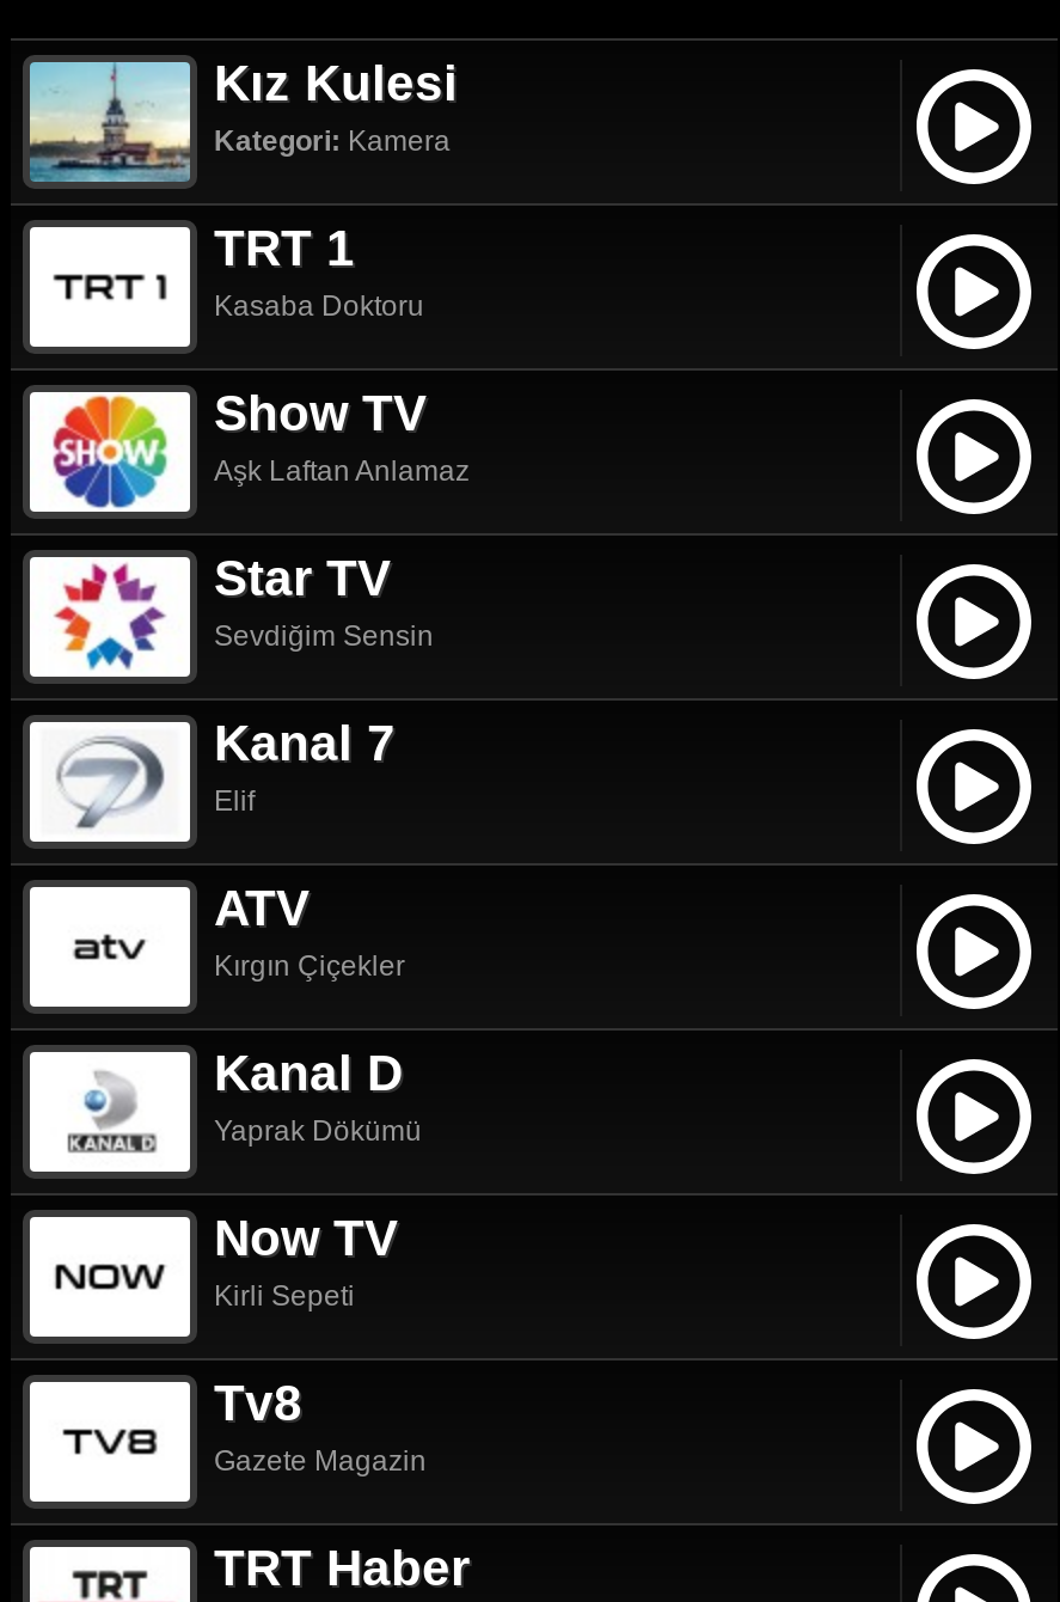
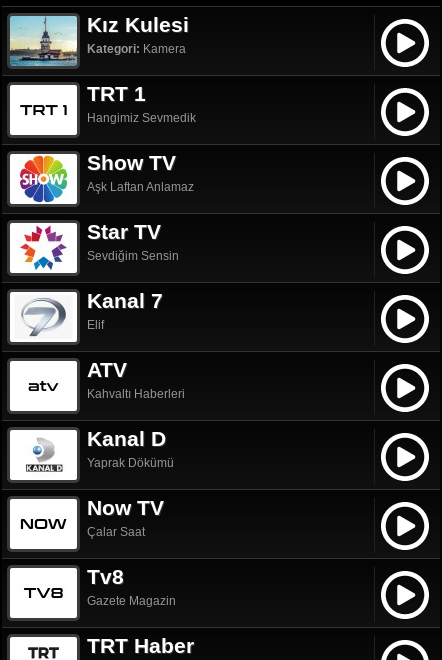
- Kasaba Doktoru
+ Hangimiz Sevmedik

- Kırgın Çiçekler
+ Kahvaltı Haberleri

- Kirli Sepeti
+ Çalar Saat
